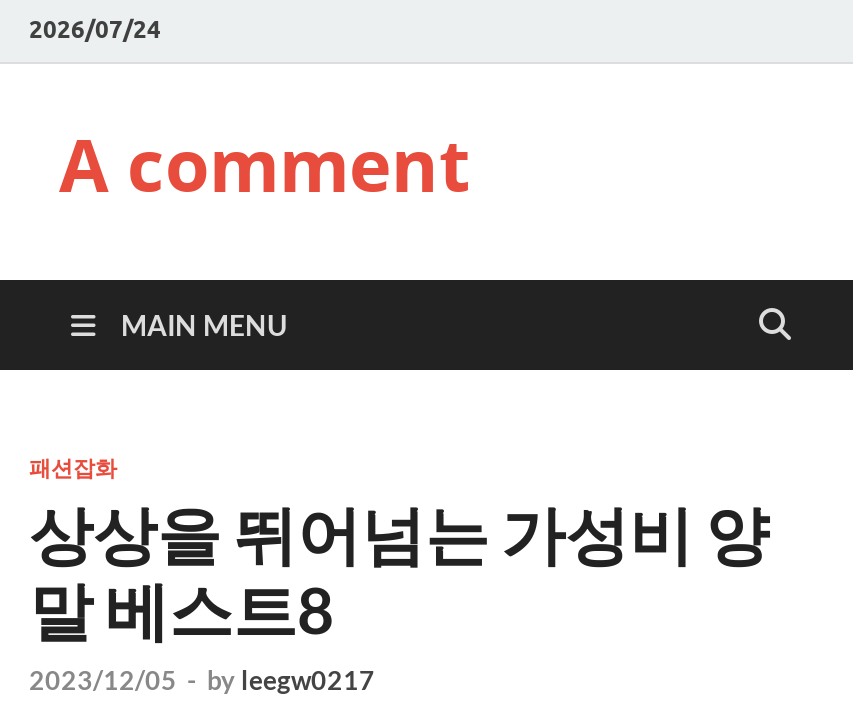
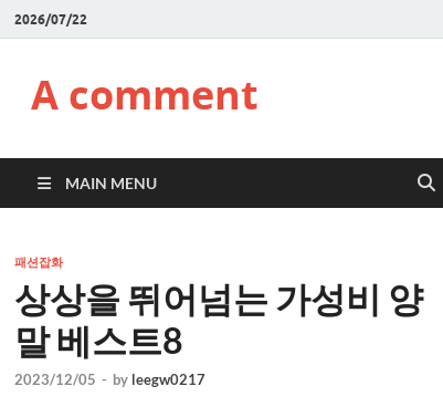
- 2026/07/24
+ 2026/07/22
